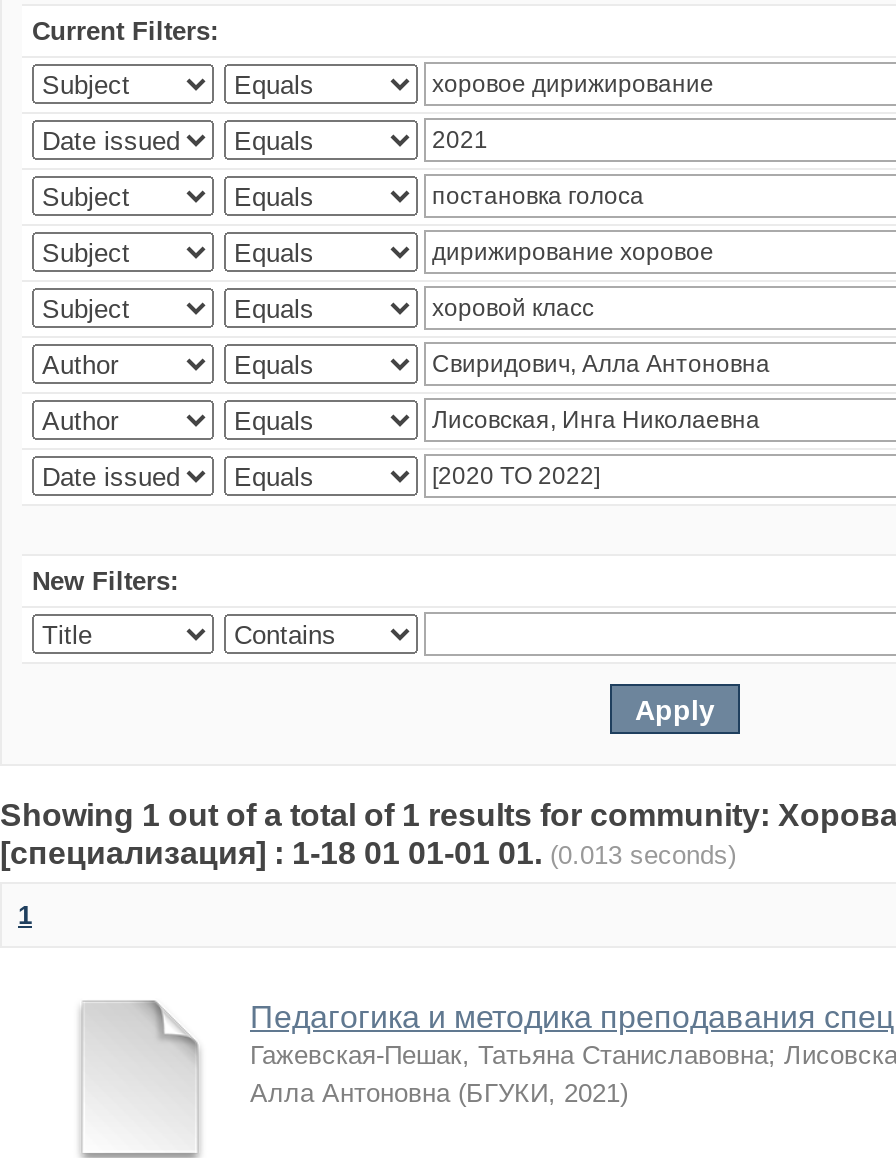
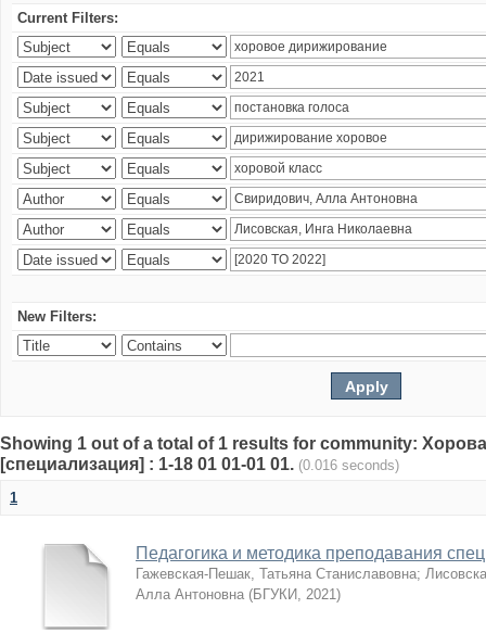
- [специализация] : 1-18 01 01-01 01. (0.013 seconds)
+ [специализация] : 1-18 01 01-01 01. (0.016 seconds)
